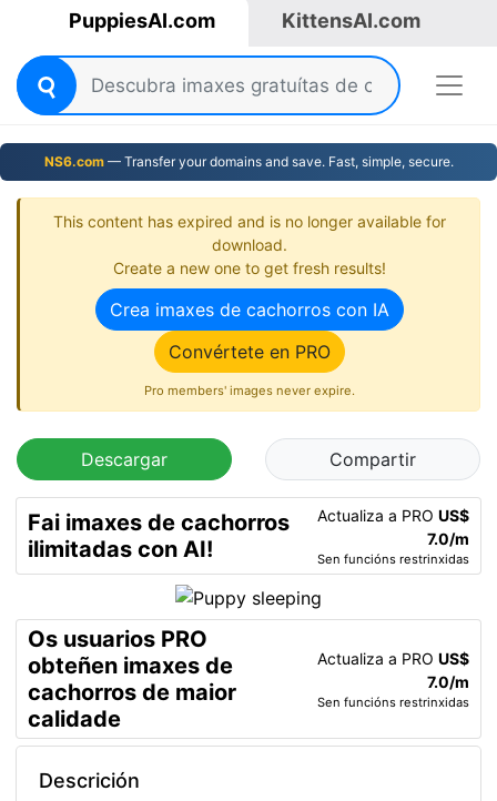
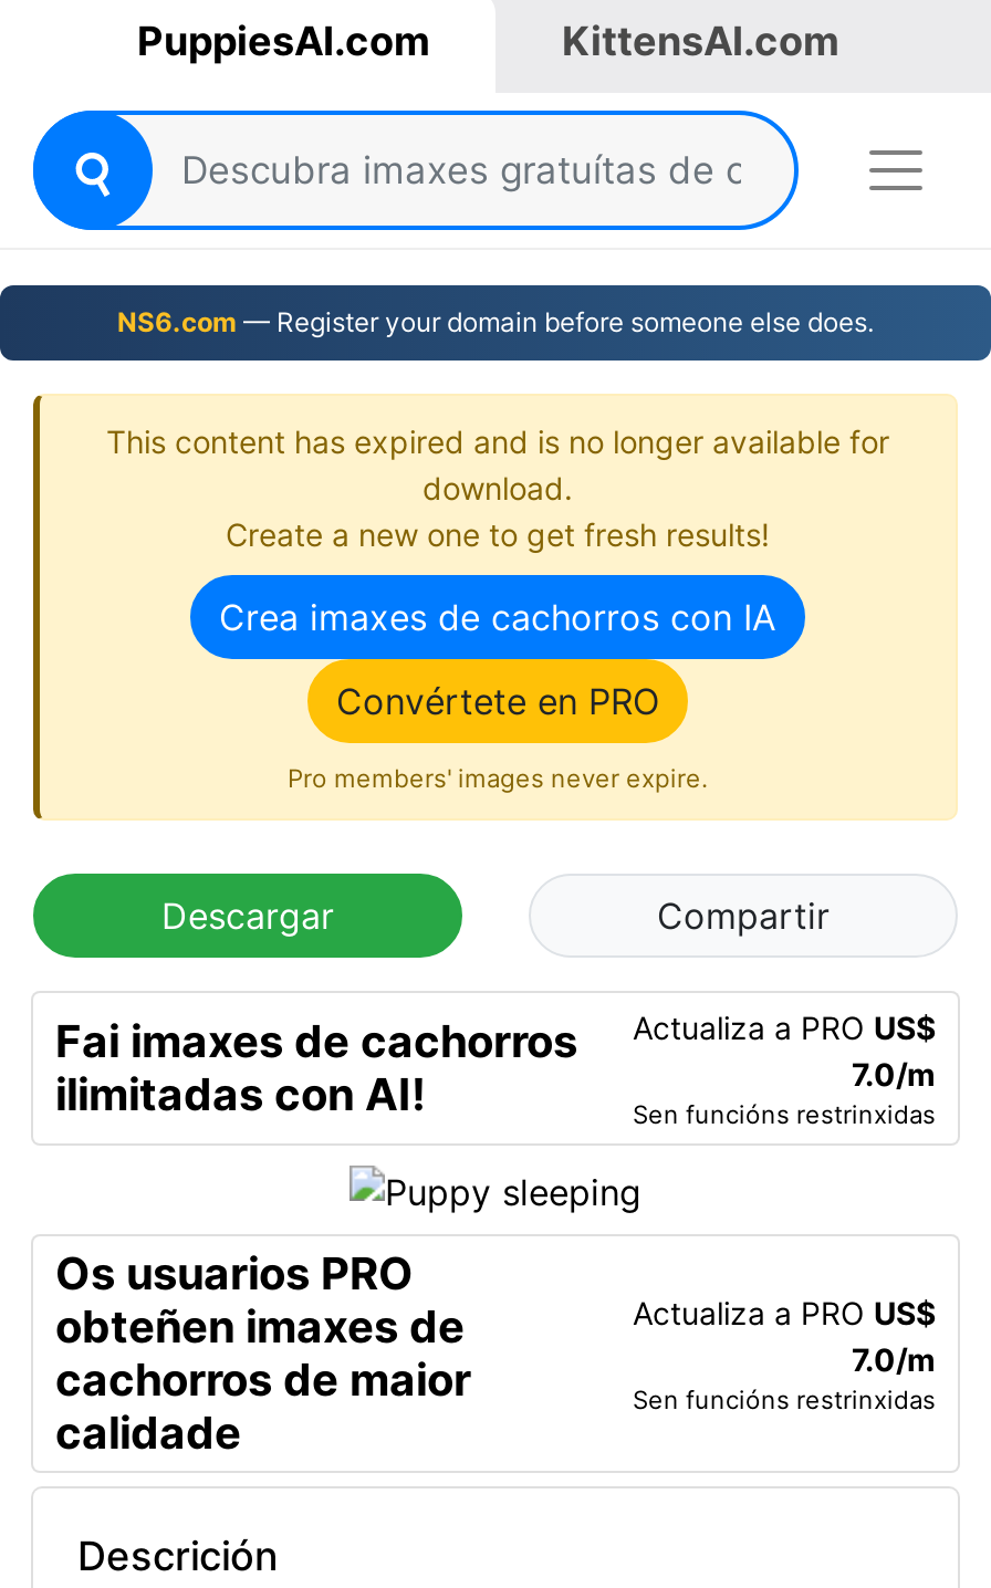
- NS6.com — Transfer your domains and save. Fast, simple, secure.
+ NS6.com — Register your domain before someone else does.
